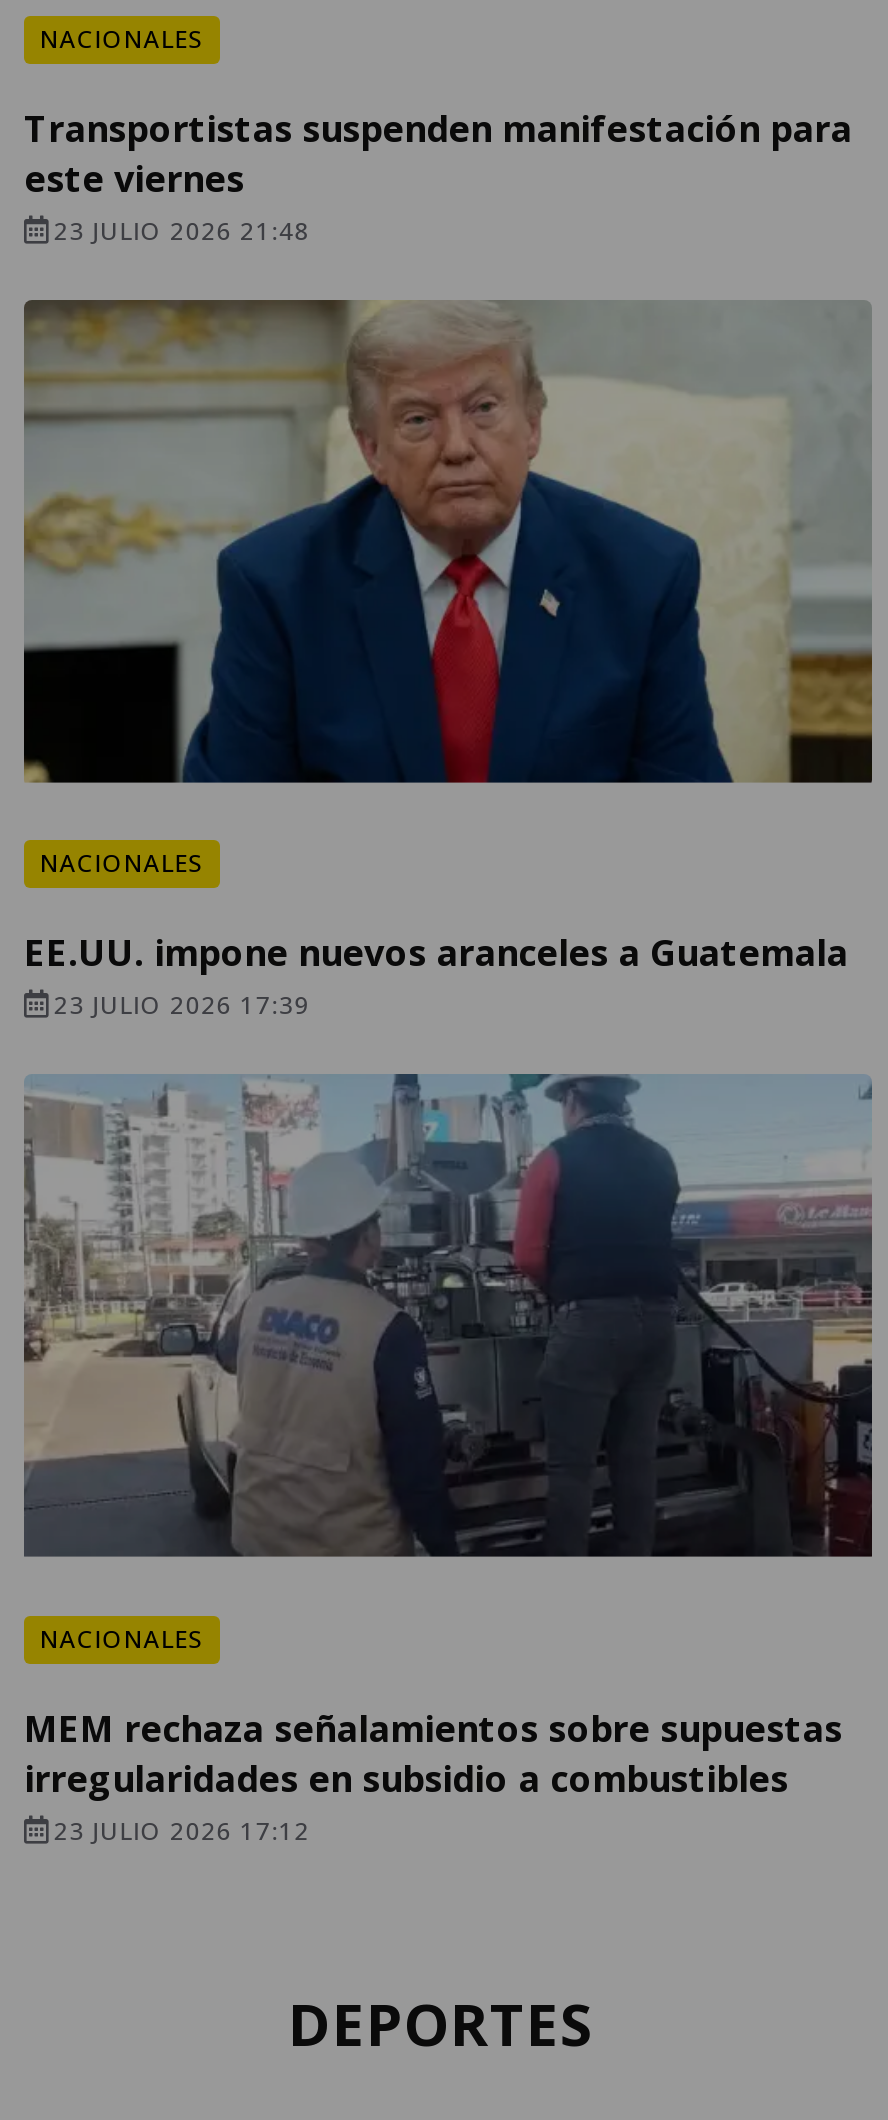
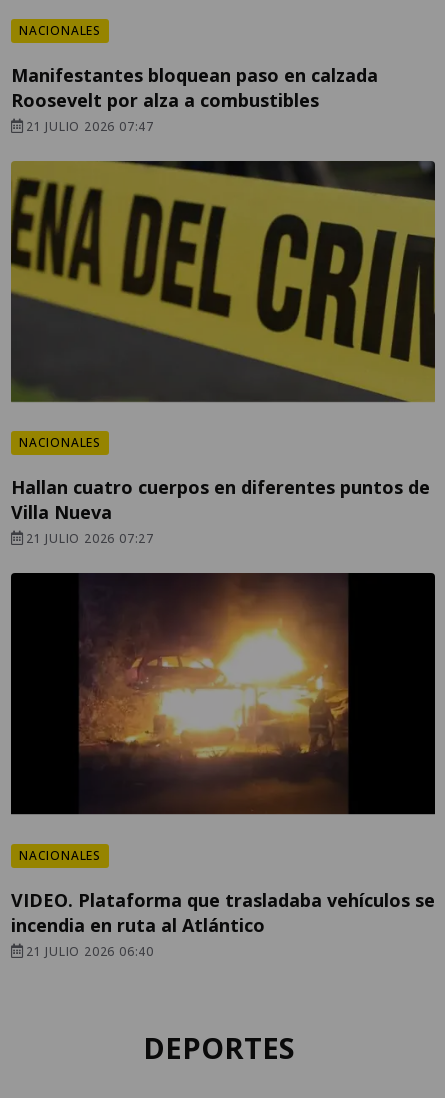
- Transportistas suspenden manifestación para
- este viernes
- 23 JULIO 2026 21:48
+ Manifestantes bloquean paso en calzada
+ Roosevelt por alza a combustibles
+ 21 JULIO 2026 07:47

- [image]
+ [image]

- EE.UU. impone nuevos aranceles a Guatemala
- 23 JULIO 2026 17:39
+ Hallan cuatro cuerpos en diferentes puntos de
+ Villa Nueva
+ 21 JULIO 2026 07:27

- [image]
+ [image]

- MEM rechaza señalamientos sobre supuestas
- irregularidades en subsidio a combustibles
- 23 JULIO 2026 17:12
+ VIDEO. Plataforma que trasladaba vehículos se
+ incendia en ruta al Atlántico
+ 21 JULIO 2026 06:40
